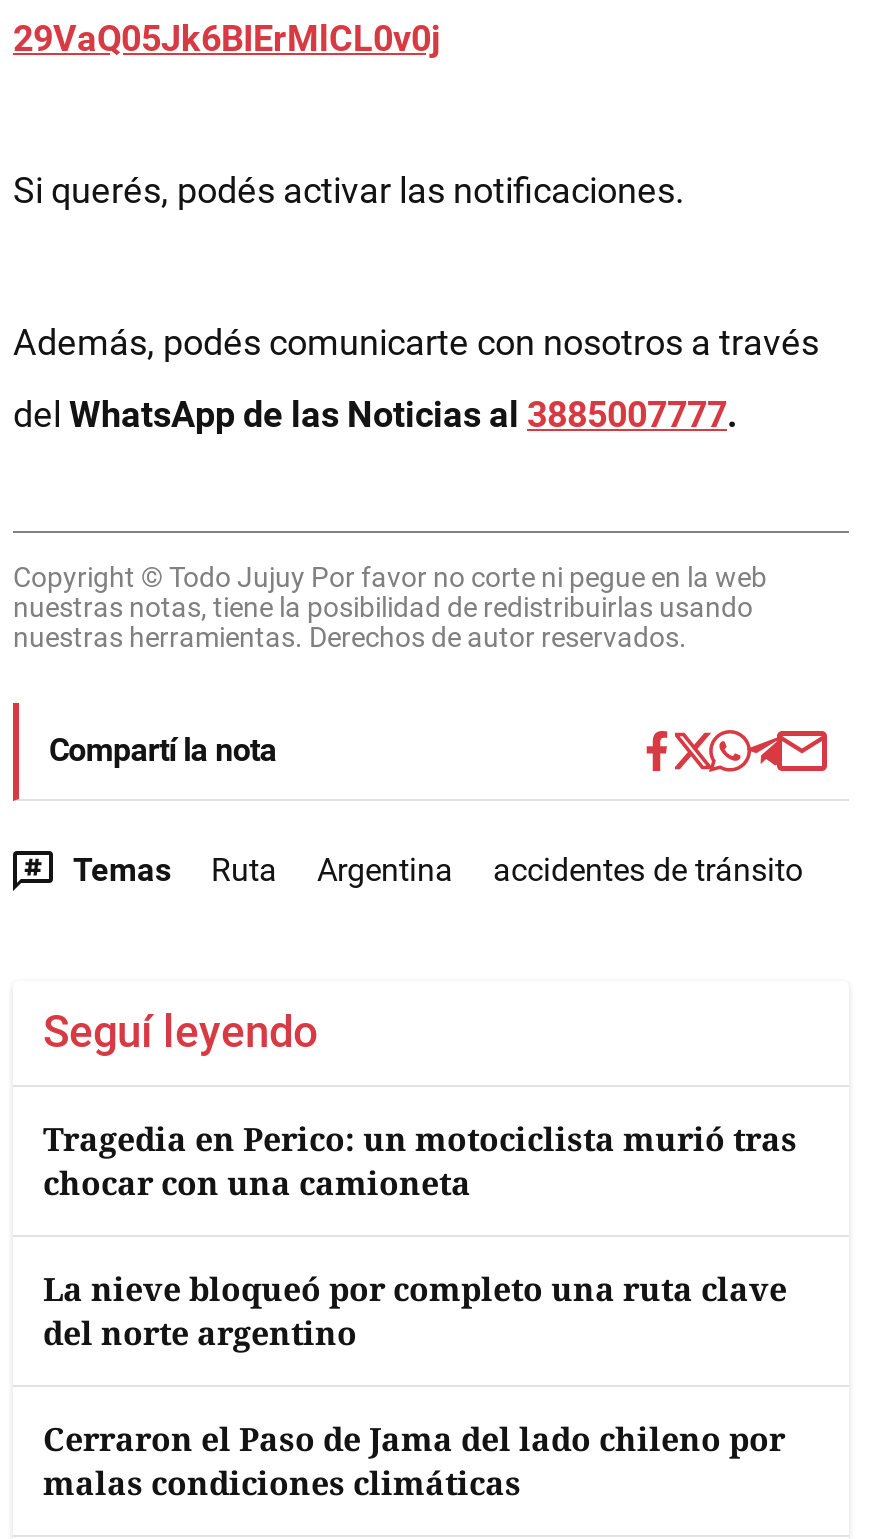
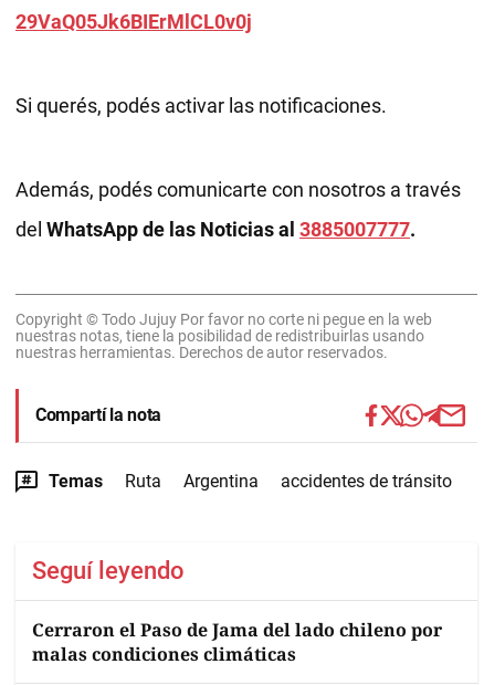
- Tragedia en Perico: un motociclista murió tras
- chocar con una camioneta
- La nieve bloqueó por completo una ruta clave
- del norte argentino
